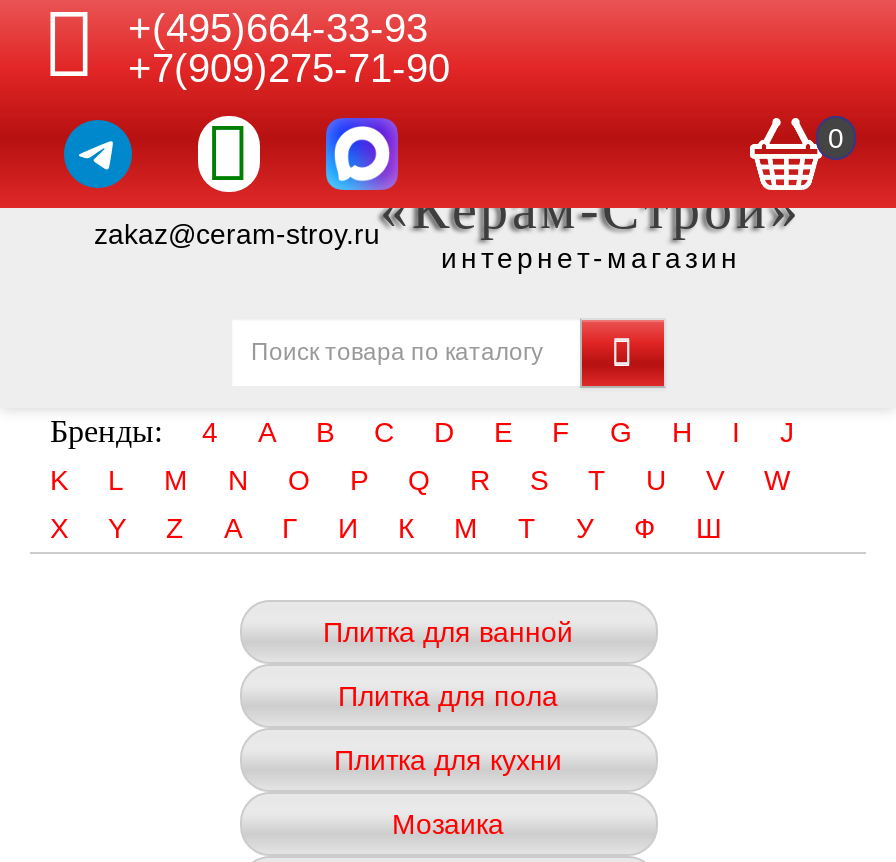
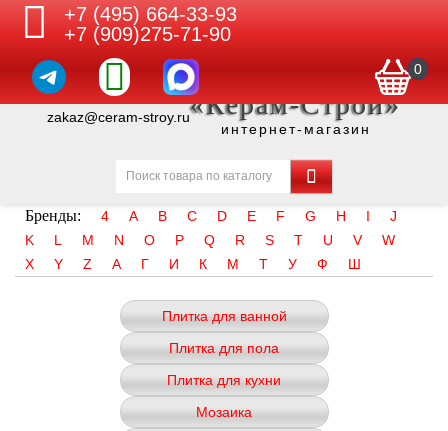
- +(495)664-33-93
- +7(909)275-71-90
+ +7 (495) 664-33-93
+ +7 (909)275-71-90
